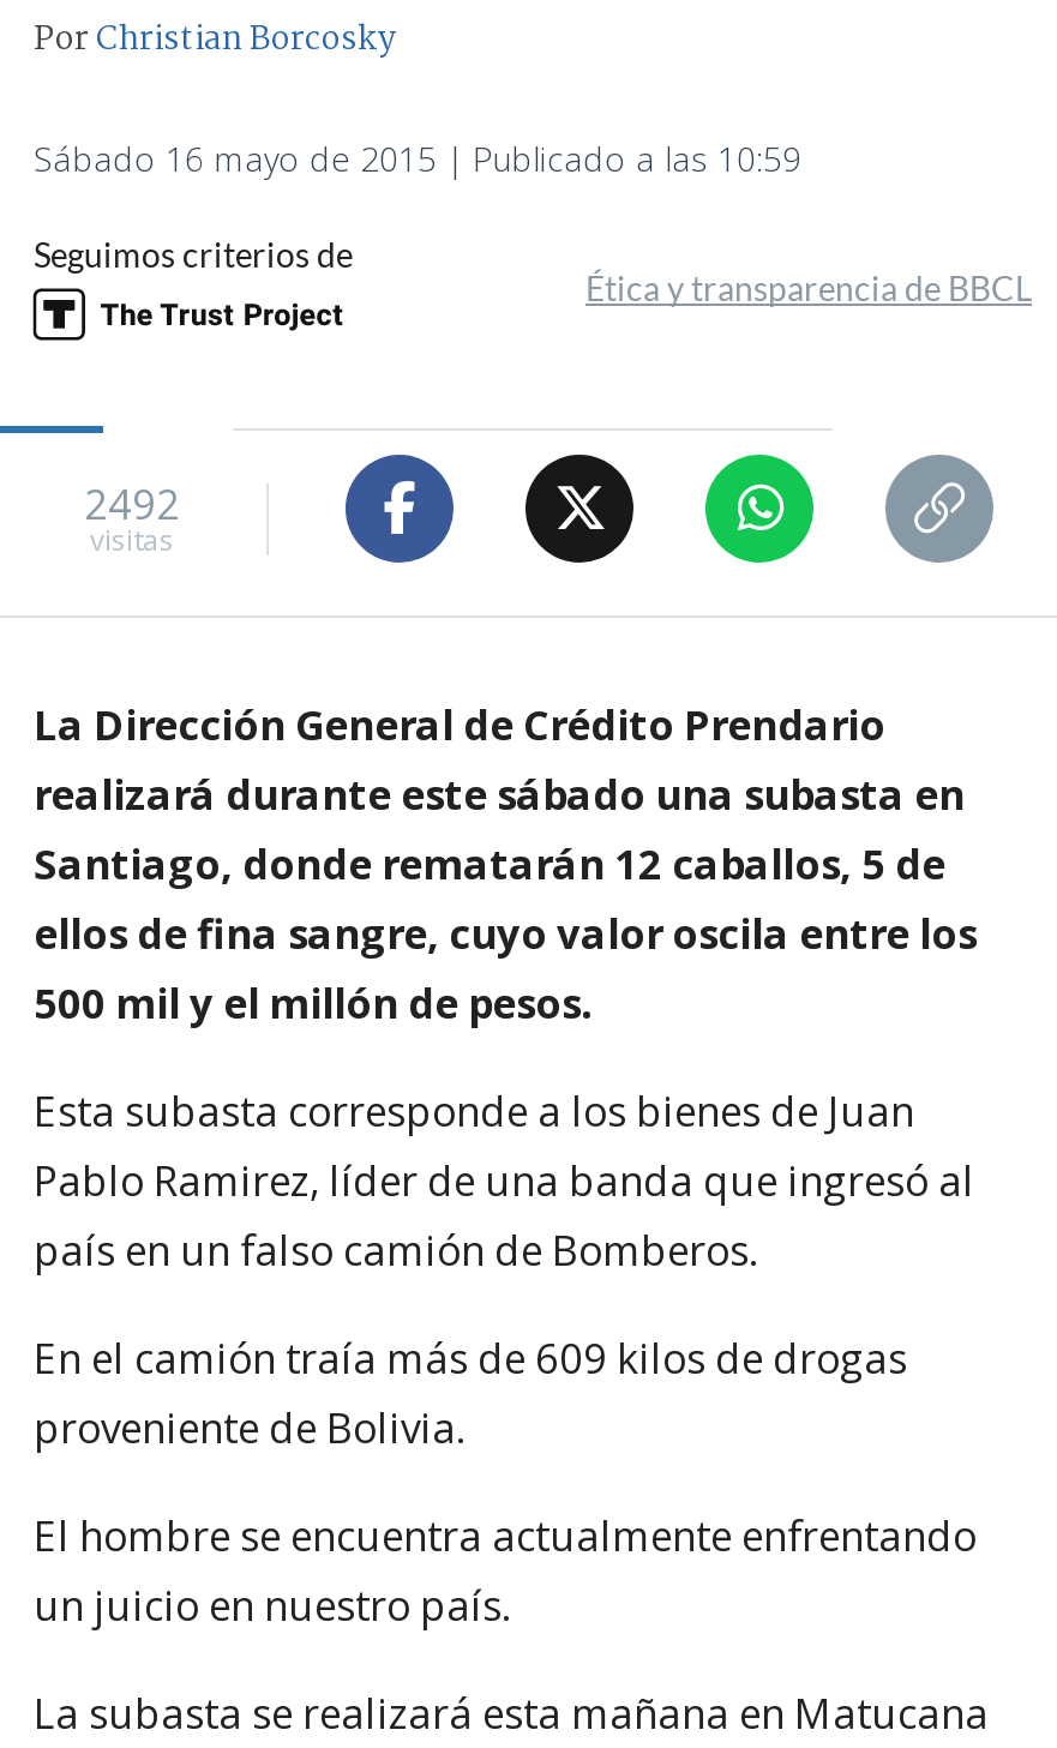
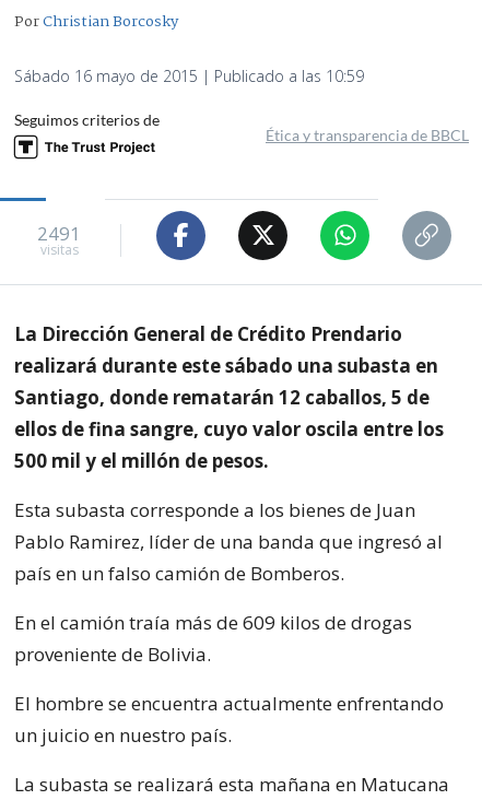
- 2492
+ 2491
